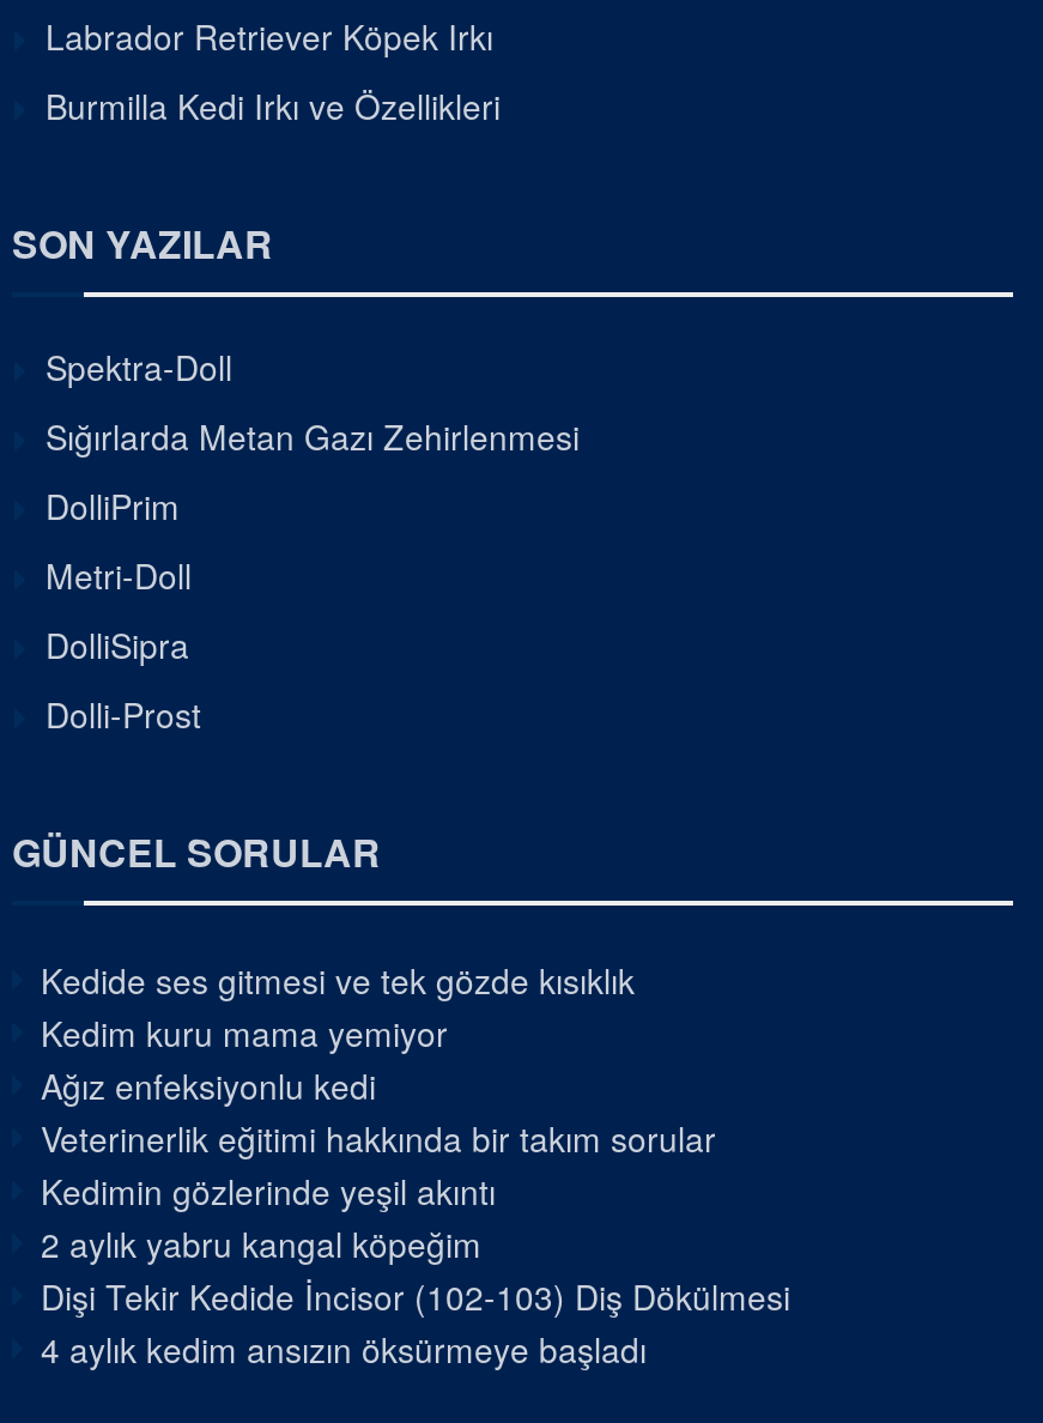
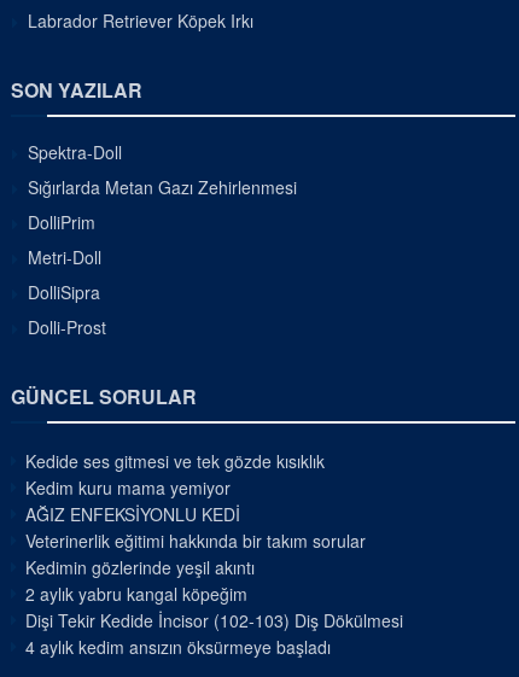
- Burmilla Kedi Irkı ve Özellikleri

- Ağız enfeksiyonlu kedi
+ AĞIZ ENFEKSİYONLU KEDİ
